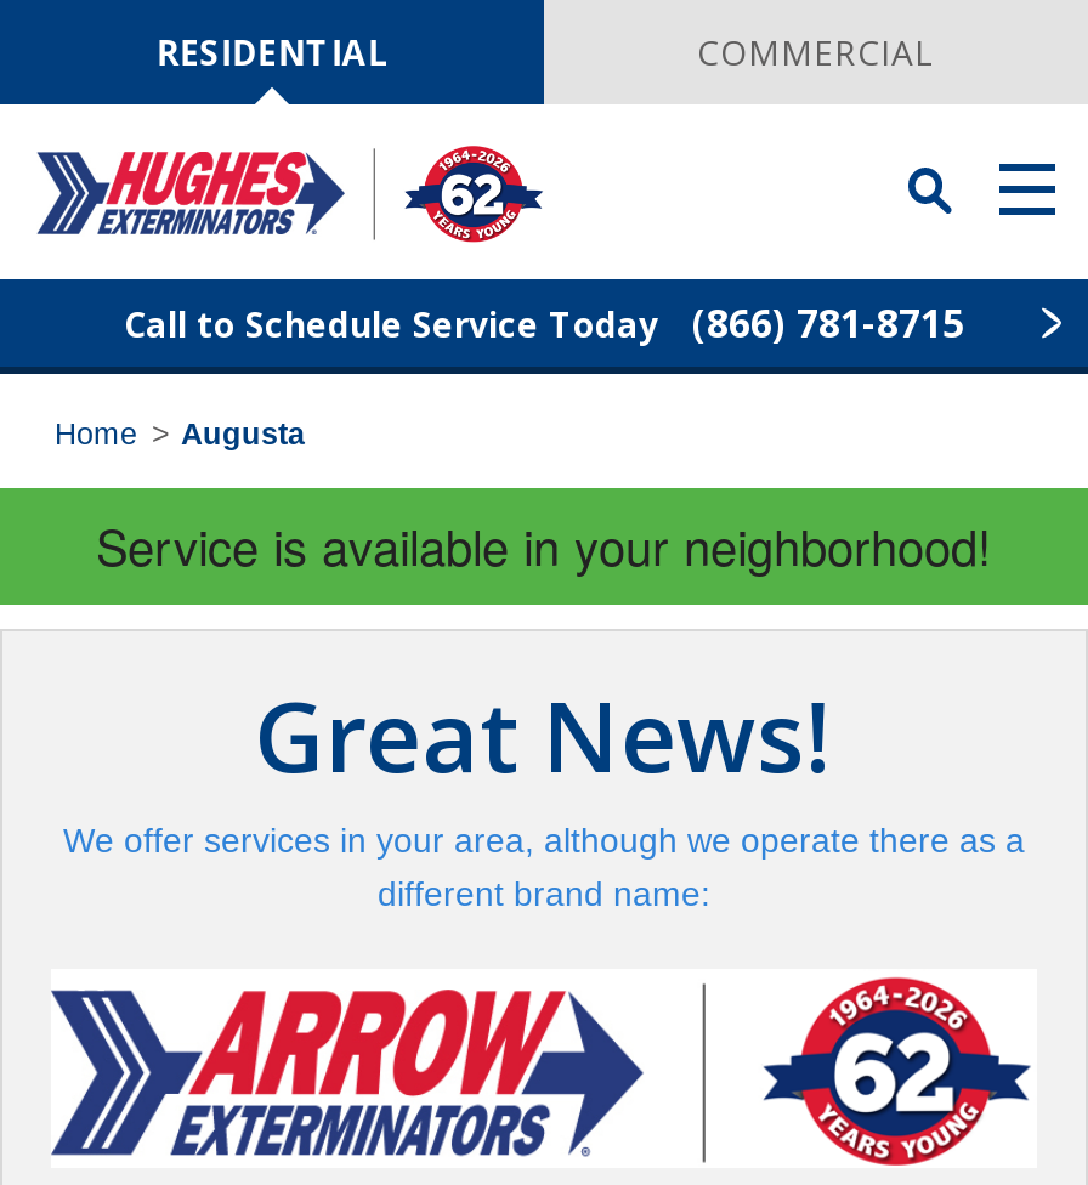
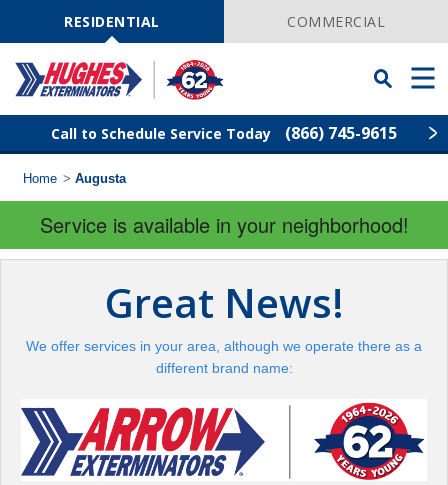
- Call to Schedule Service Today (866) 781-8715
+ Call to Schedule Service Today (866) 745-9615
